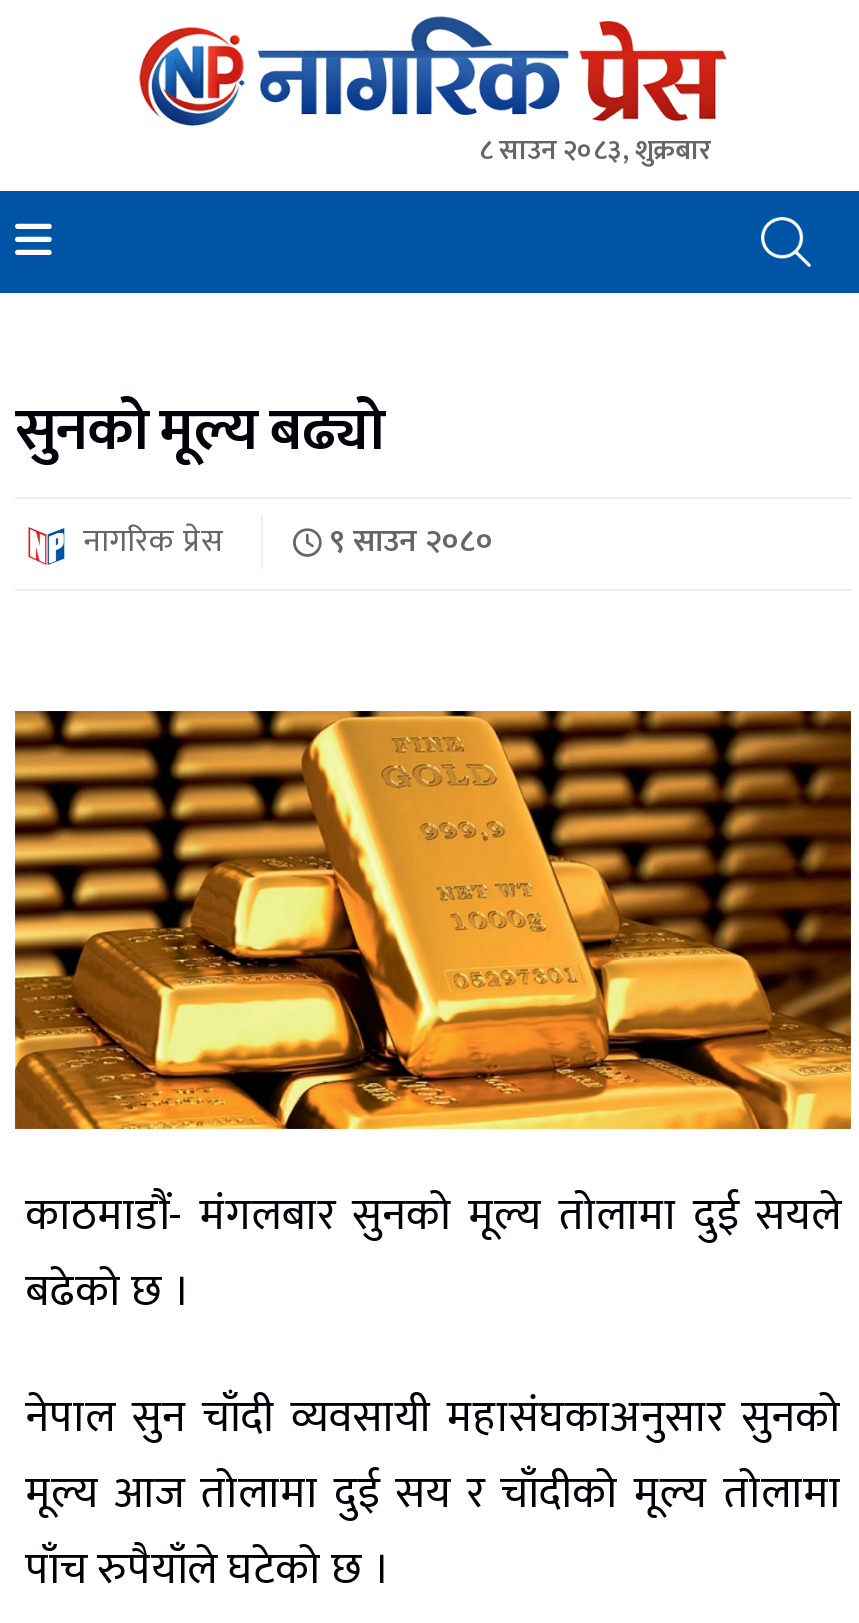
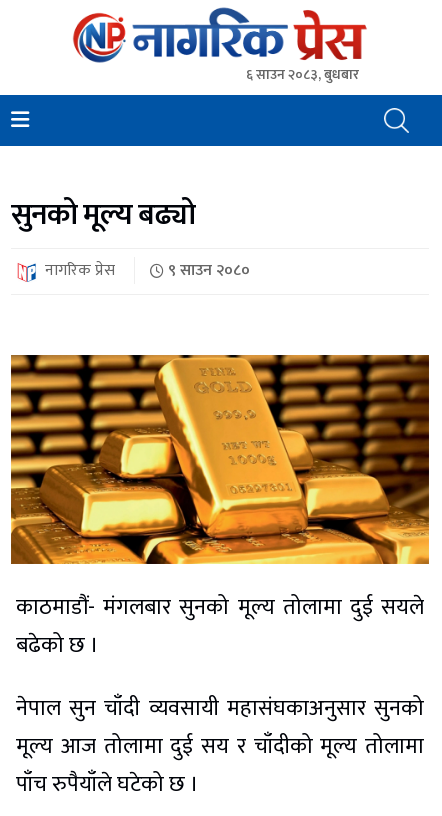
- ८ साउन २०८३, शुक्रबार
+ ६ साउन २०८३, बुधबार
